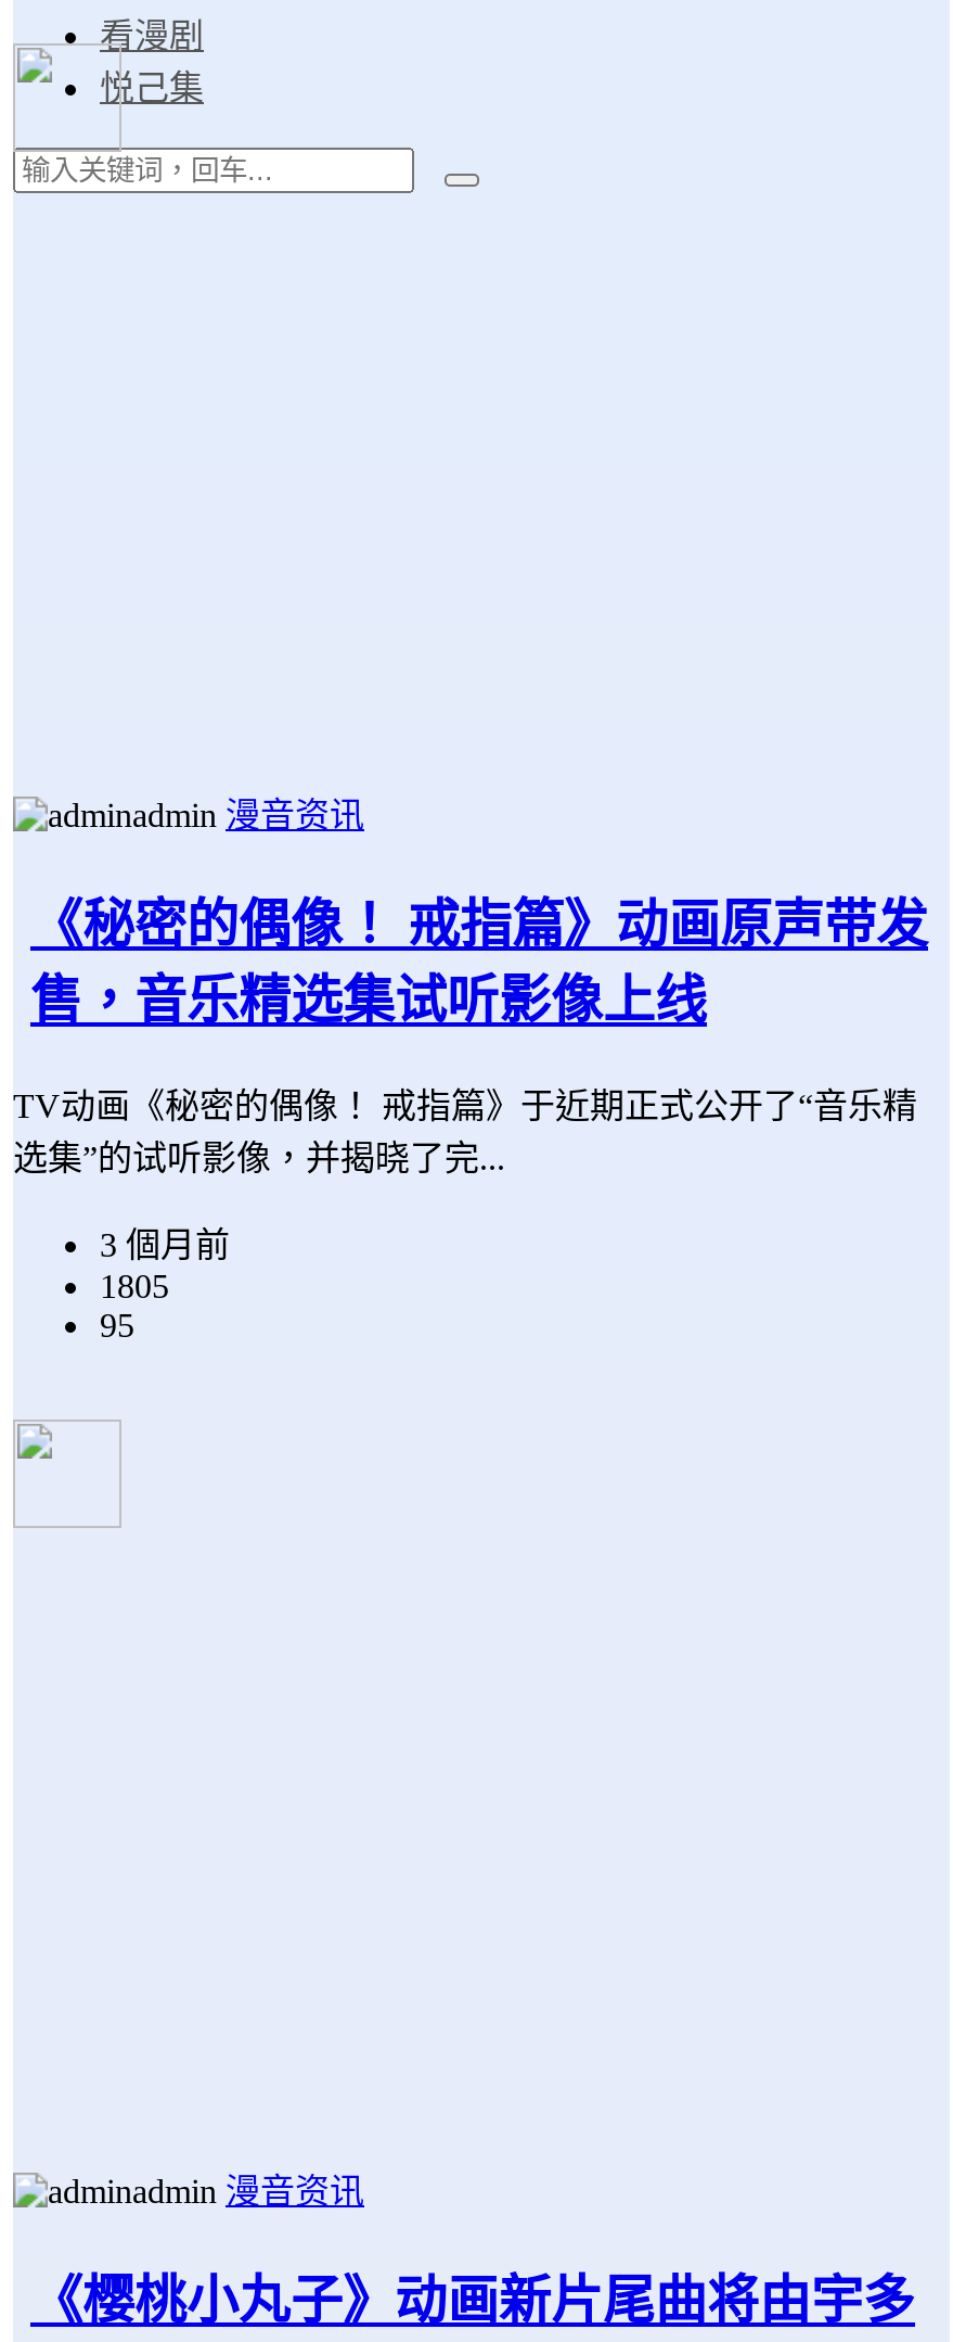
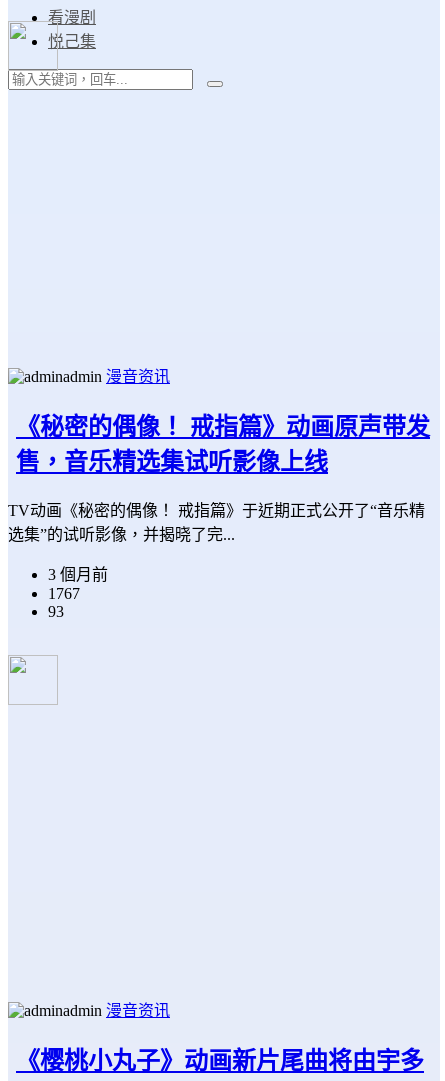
- 1805
+ 1767

- 95
+ 93
